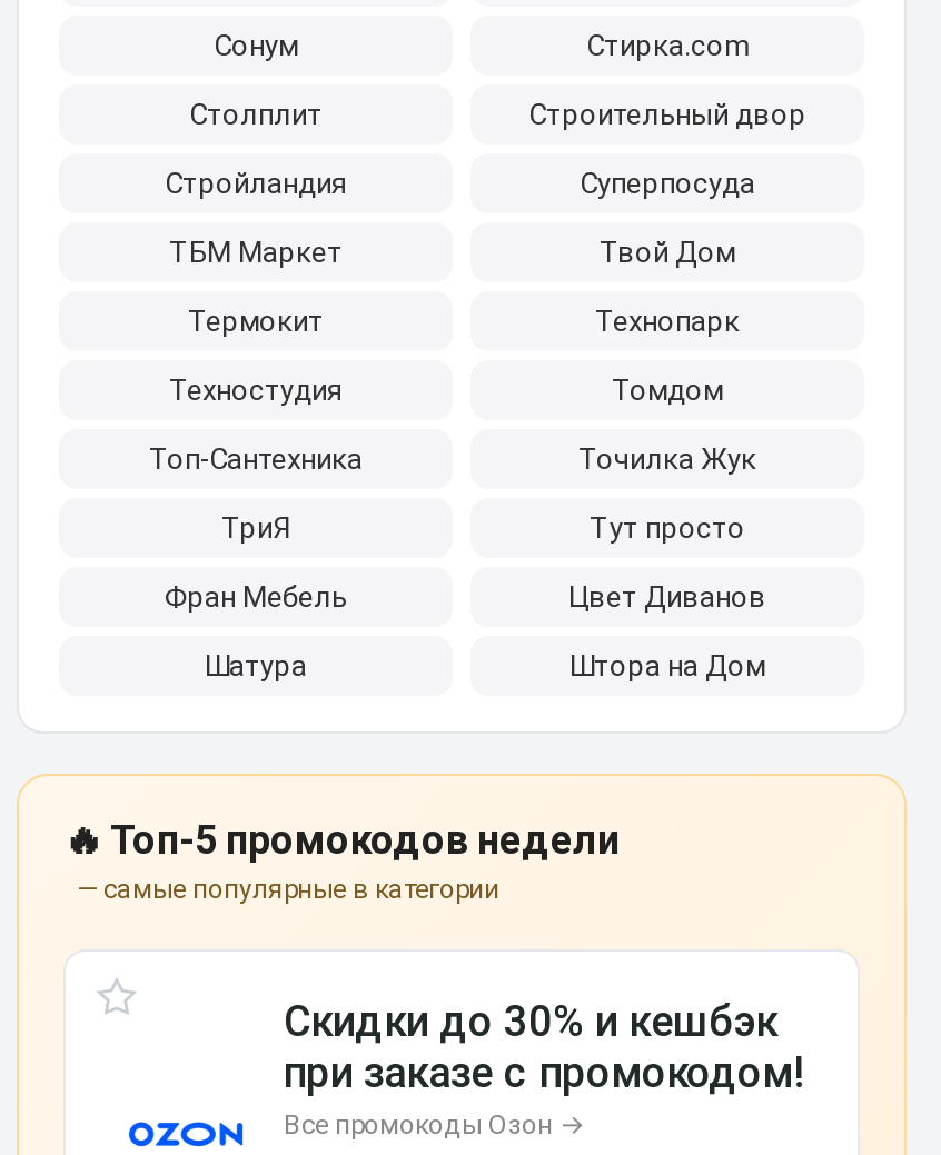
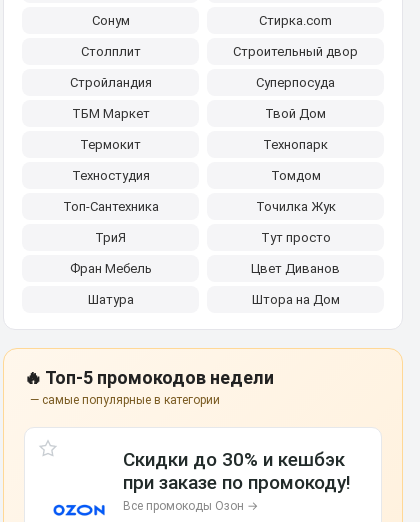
- при заказе с промокодом!
+ при заказе по промокоду!
